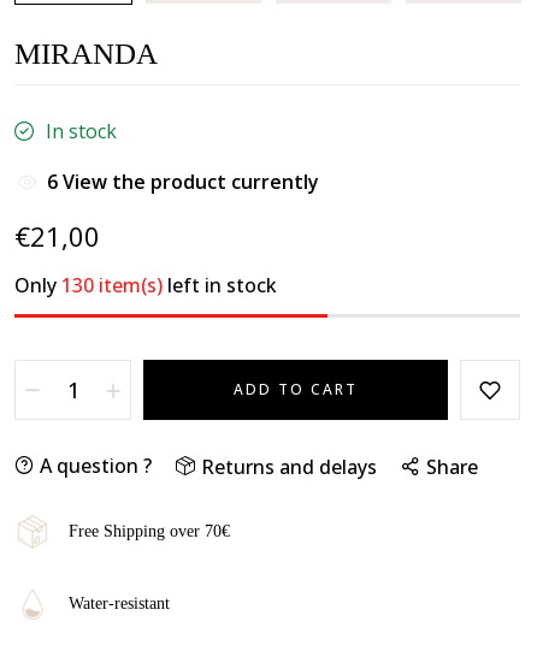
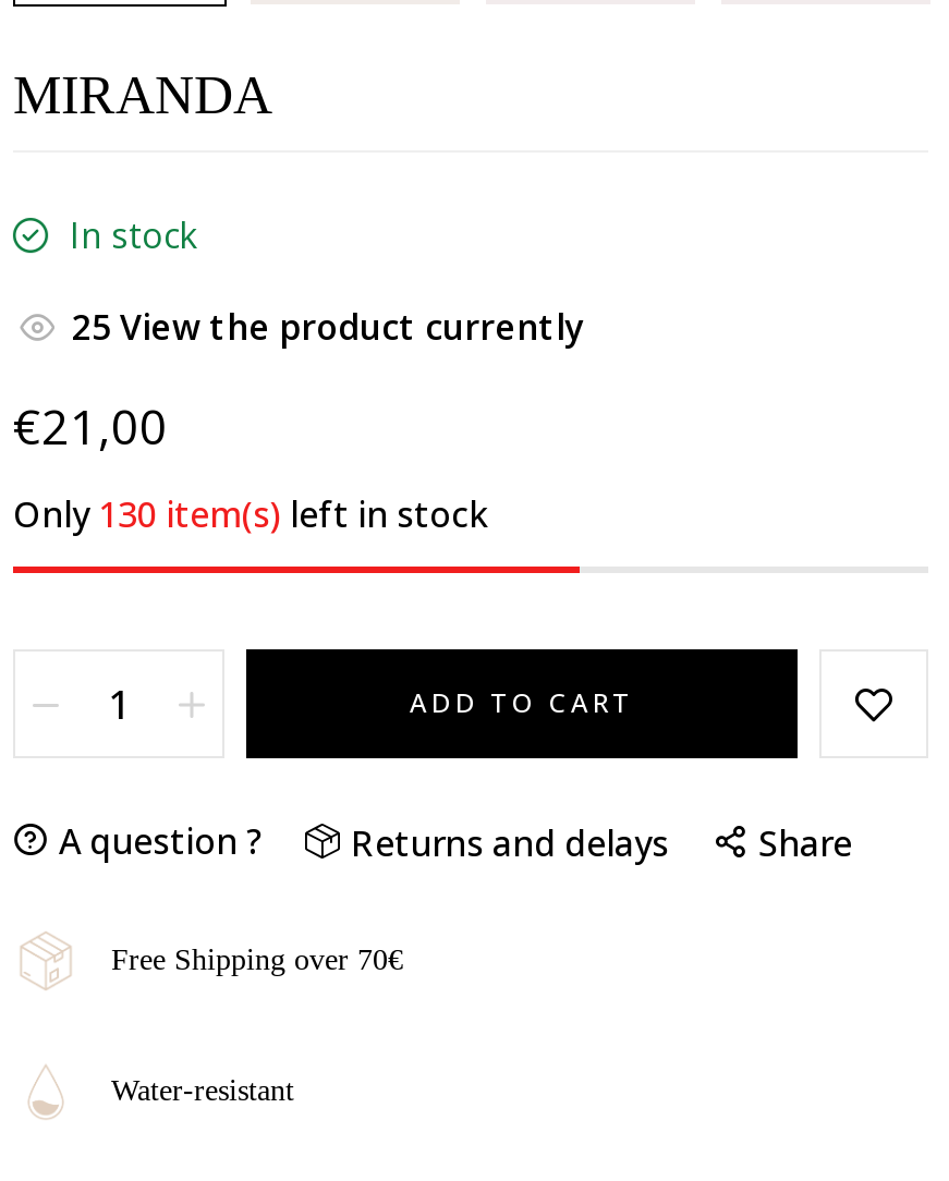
- 6 View the product currently
+ 25 View the product currently
